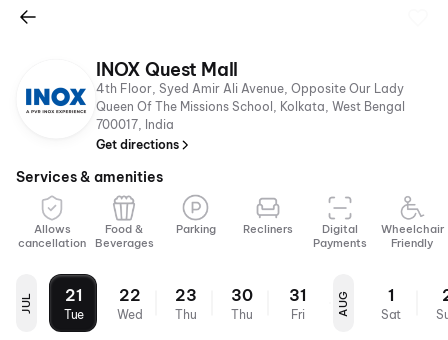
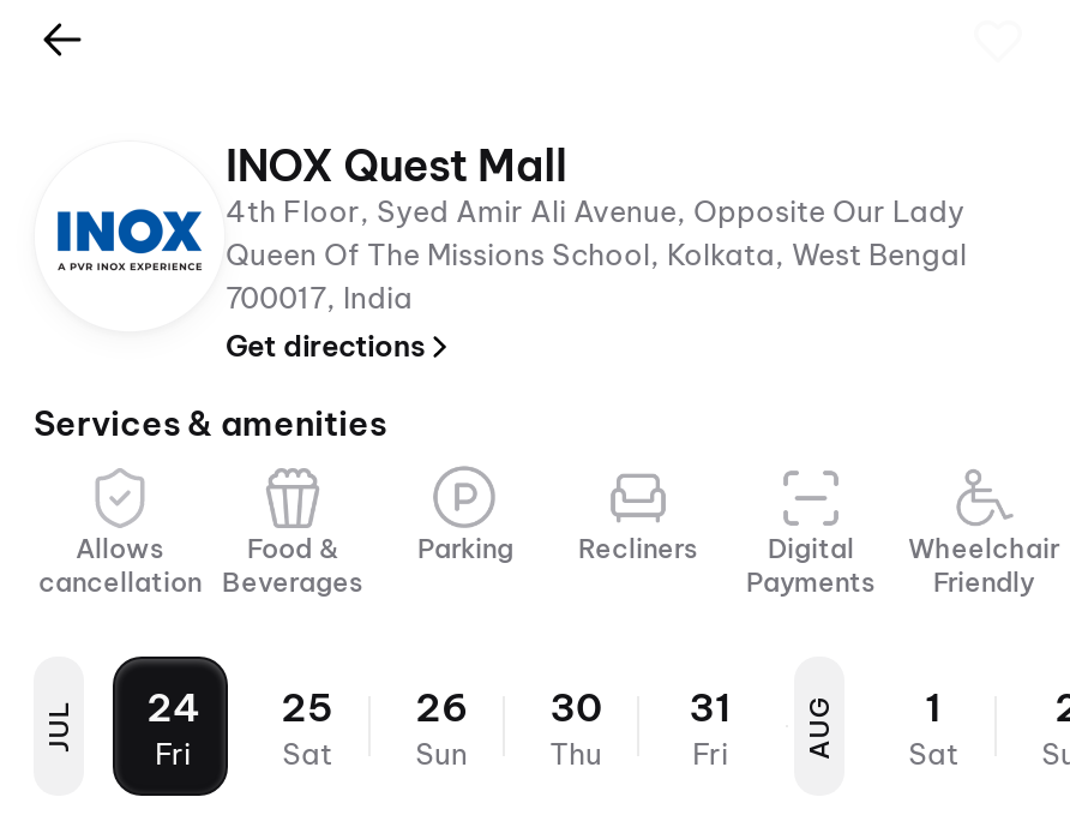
- 21
- Tue
+ 24
+ Fri

- 22
- Wed
+ 25
+ Sat

- 23
- Thu
+ 26
+ Sun
